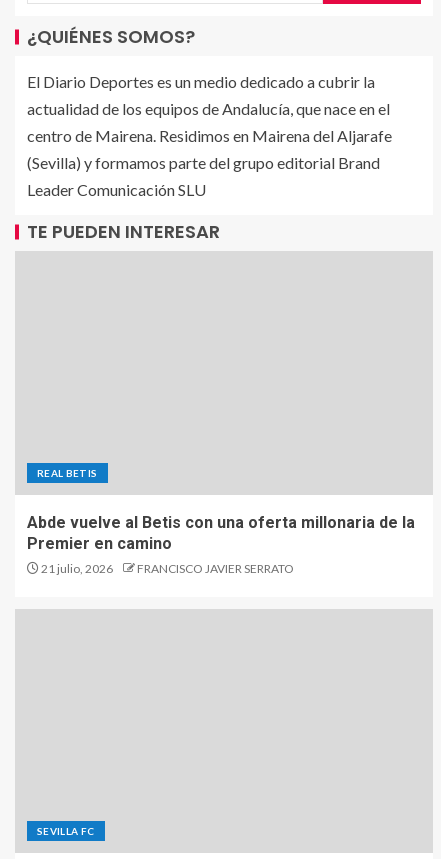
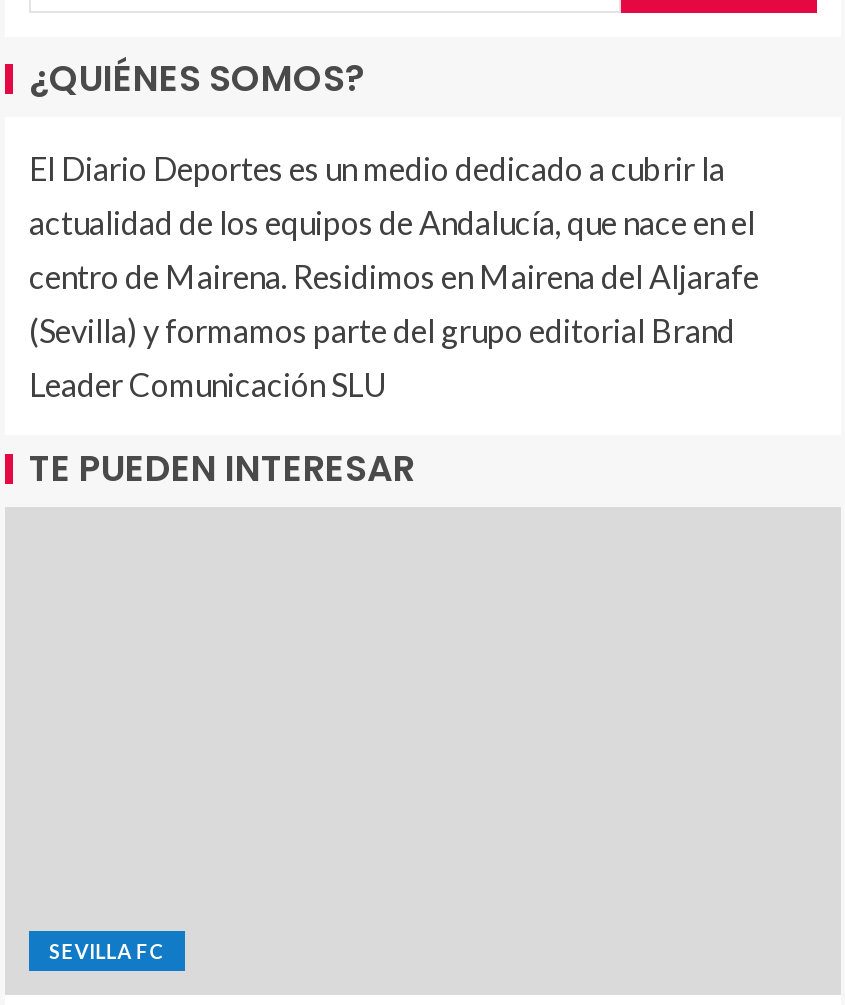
- REAL BETIS
- Abde vuelve al Betis con una oferta millonaria de la
- Premier en camino
- 21 julio, 2026
- FRANCISCO JAVIER SERRATO
